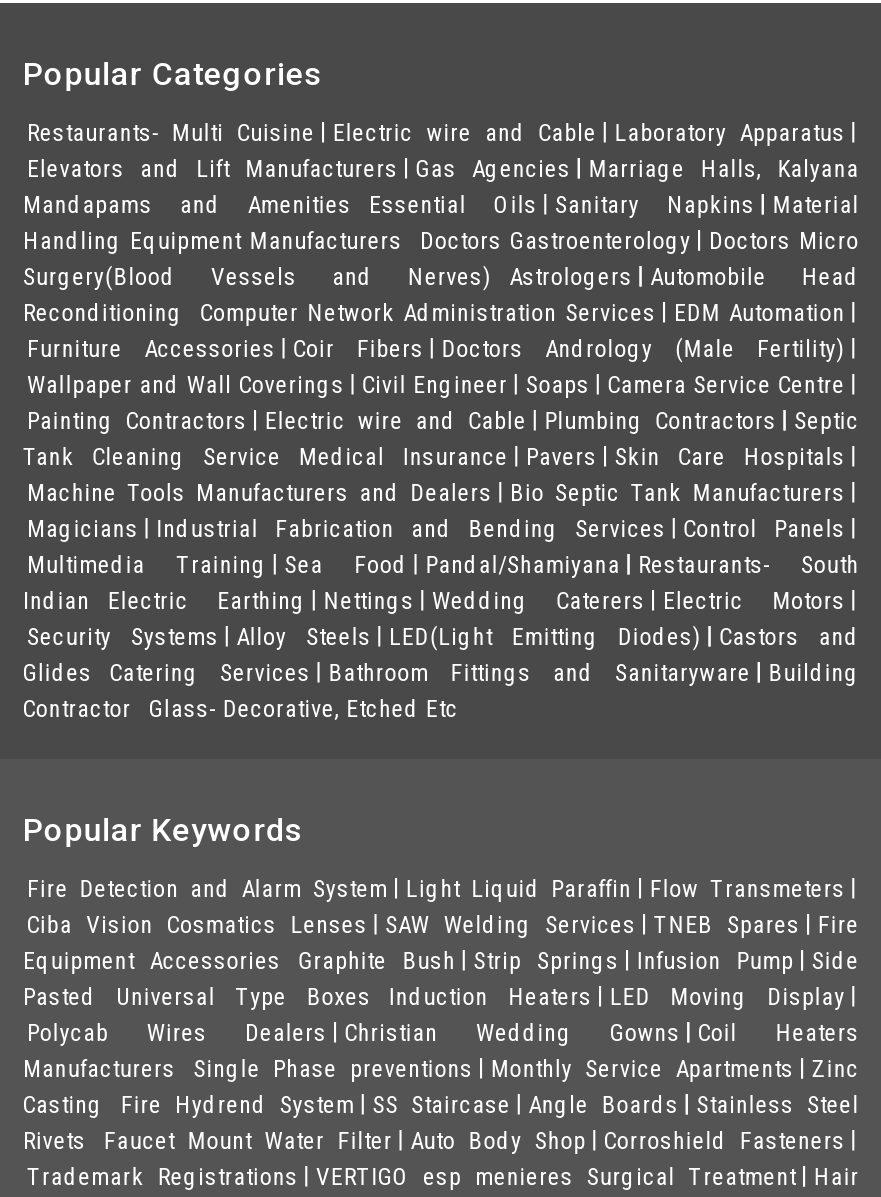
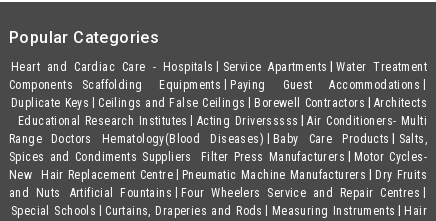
- Restaurants- Multi Cuisine
- Electric wire and Cable
- Laboratory Apparatus
- Elevators and Lift Manufacturers
- Gas Agencies
- Marriage Halls, Kalyana
- Mandapams and Amenities
- Essential Oils
- Sanitary Napkins
- Material
- Handling Equipment Manufacturers
- Doctors Gastroenterology
- Doctors Micro
- Surgery(Blood Vessels and Nerves)
- Astrologers
- Automobile Head
- Reconditioning
- Computer Network Administration Services
- EDM Automation
- Furniture Accessories
- Coir Fibers
- Doctors Andrology (Male Fertility)
- Wallpaper and Wall Coverings
- Civil Engineer
- Soaps
- Camera Service Centre
- Painting Contractors
- Electric wire and Cable
- Plumbing Contractors
- Septic
- Tank Cleaning Service
- Medical Insurance
- Pavers
- Skin Care Hospitals
- Machine Tools Manufacturers and Dealers
- Bio Septic Tank Manufacturers
- Magicians
- Industrial Fabrication and Bending Services
- Control Panels
- Multimedia Training
- Sea Food
- Pandal/Shamiyana
- Restaurants- South
- Indian
- Electric Earthing
- Nettings
- Wedding Caterers
- Electric Motors
- Security Systems
- Alloy Steels
- LED(Light Emitting Diodes)
- Castors and
- Glides
- Catering Services
- Bathroom Fittings and Sanitaryware
- Building
- Contractor
- Glass- Decorative, Etched Etc
- Popular Keywords
- Fire Detection and Alarm System
- Light Liquid Paraffin
- Flow Transmeters
- Ciba Vision Cosmatics Lenses
- SAW Welding Services
- TNEB Spares
- Fire
- Equipment Accessories
- Graphite Bush
- Strip Springs
- Infusion Pump
- Side
- Pasted Universal Type Boxes
- Induction Heaters
- LED Moving Display
- Polycab Wires Dealers
- Christian Wedding Gowns
- Coil Heaters
- Manufacturers
- Single Phase preventions
- Monthly Service Apartments
- Zinc
- Casting
- Fire Hydrend System
- SS Staircase
- Angle Boards
- Stainless Steel
- Rivets
- Faucet Mount Water Filter
- Auto Body Shop
- Corroshield Fasteners
- Trademark Registrations
- VERTIGO esp menieres Surgical Treatment
+ Heart and Cardiac Care - Hospitals
+ Service Apartments
+ Water Treatment
+ Components
+ Scaffolding Equipments
+ Paying Guest Accommodations
+ Duplicate Keys
+ Ceilings and False Ceilings
+ Borewell Contractors
+ Architects
+ Educational Research Institutes
+ Acting Driversssss
+ Air Conditioners- Multi
+ Range
+ Doctors Hematology(Blood Diseases)
+ Baby Care Products
+ Salts,
+ Spices and Condiments Suppliers
+ Filter Press Manufacturers
+ Motor Cycles-
+ New
+ Hair Replacement Centre
+ Pneumatic Machine Manufacturers
+ Dry Fruits
+ and Nuts
+ Artificial Fountains
+ Four Wheelers Service and Repair Centres
+ Special Schools
+ Curtains, Draperies and Rods
+ Measuring Instruments
